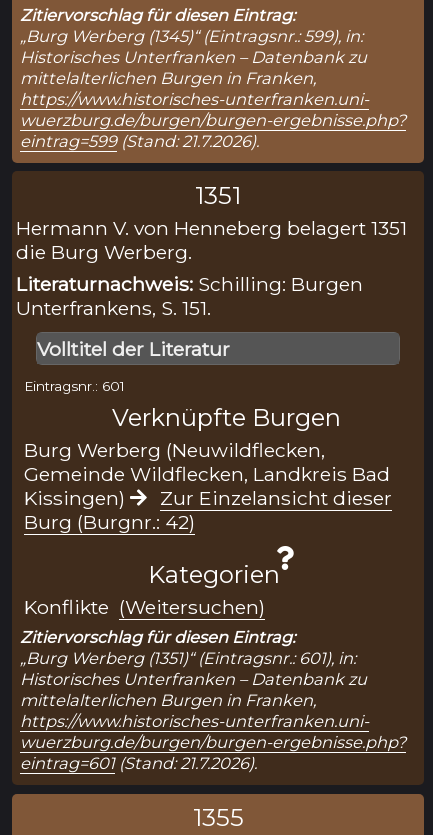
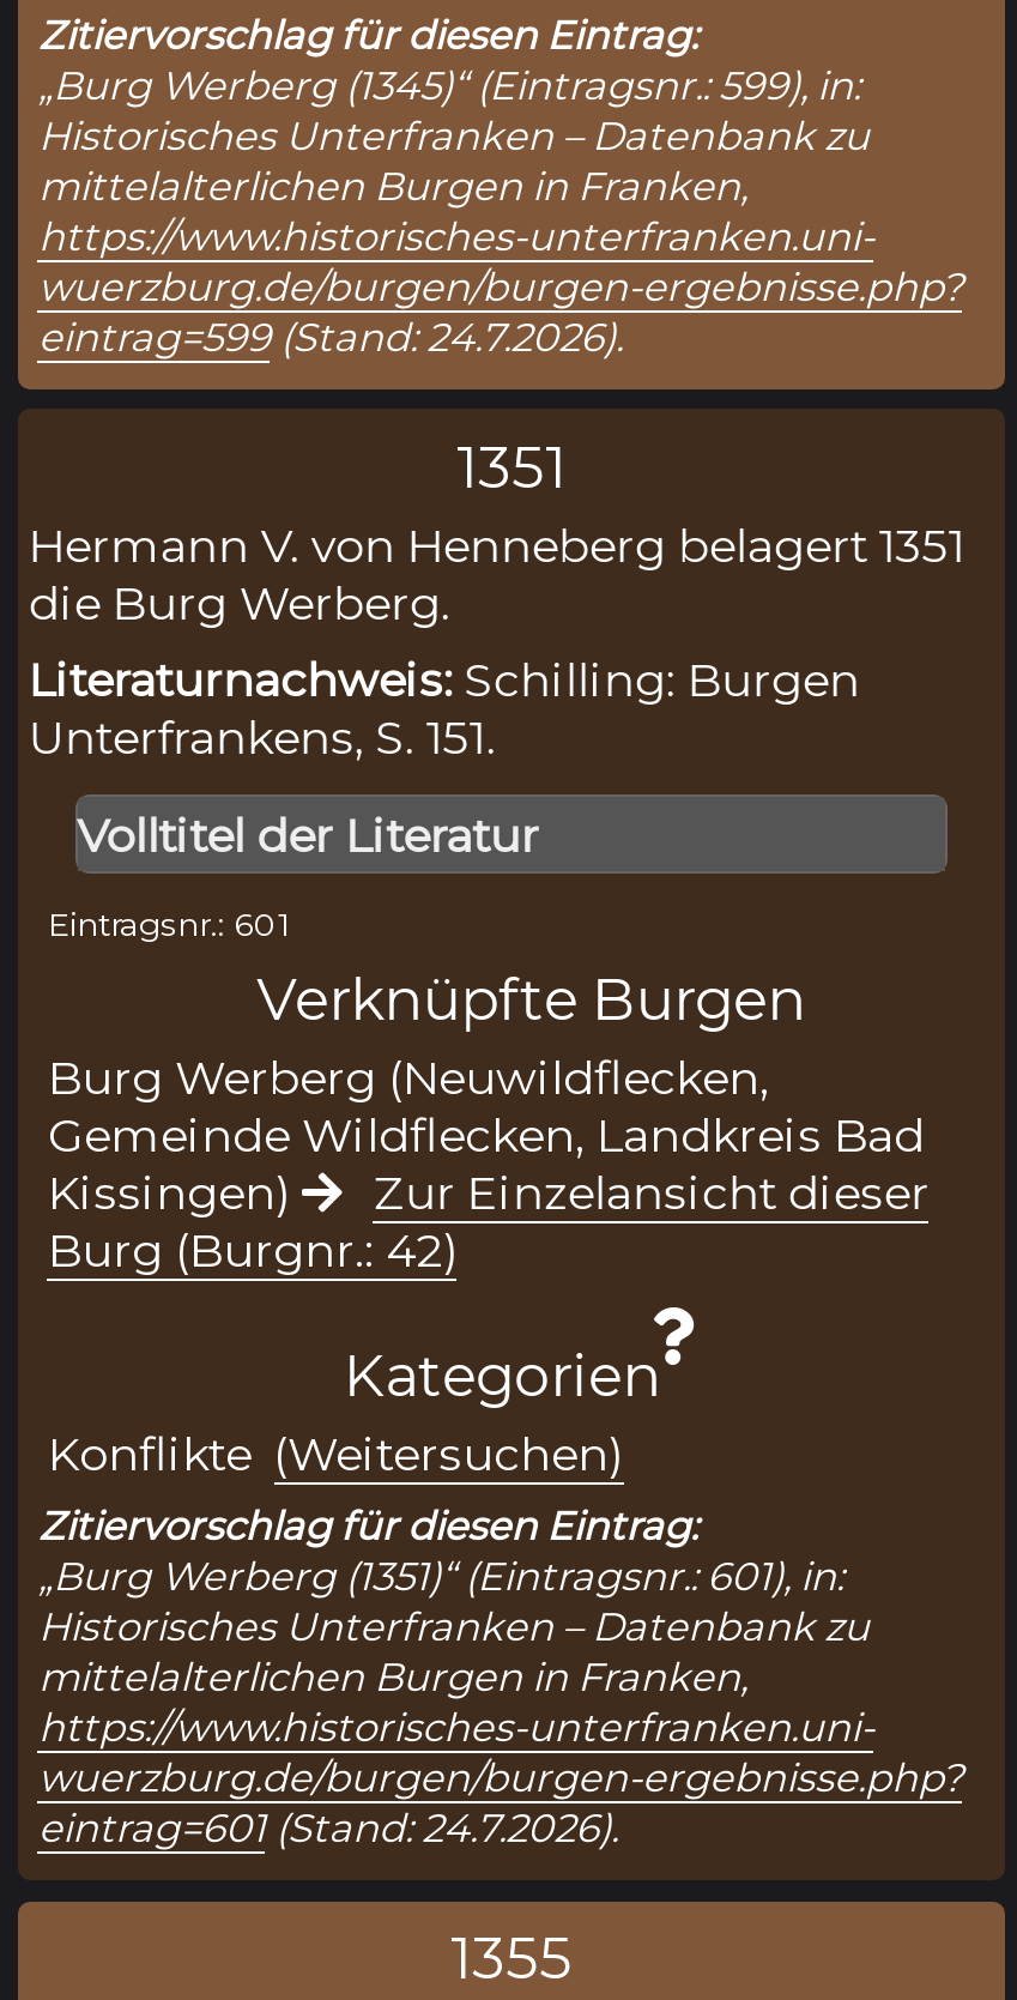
- eintrag=599(Stand: 21.7.2026).
+ eintrag=599(Stand: 24.7.2026).

- eintrag=601(Stand: 21.7.2026).
+ eintrag=601(Stand: 24.7.2026).
